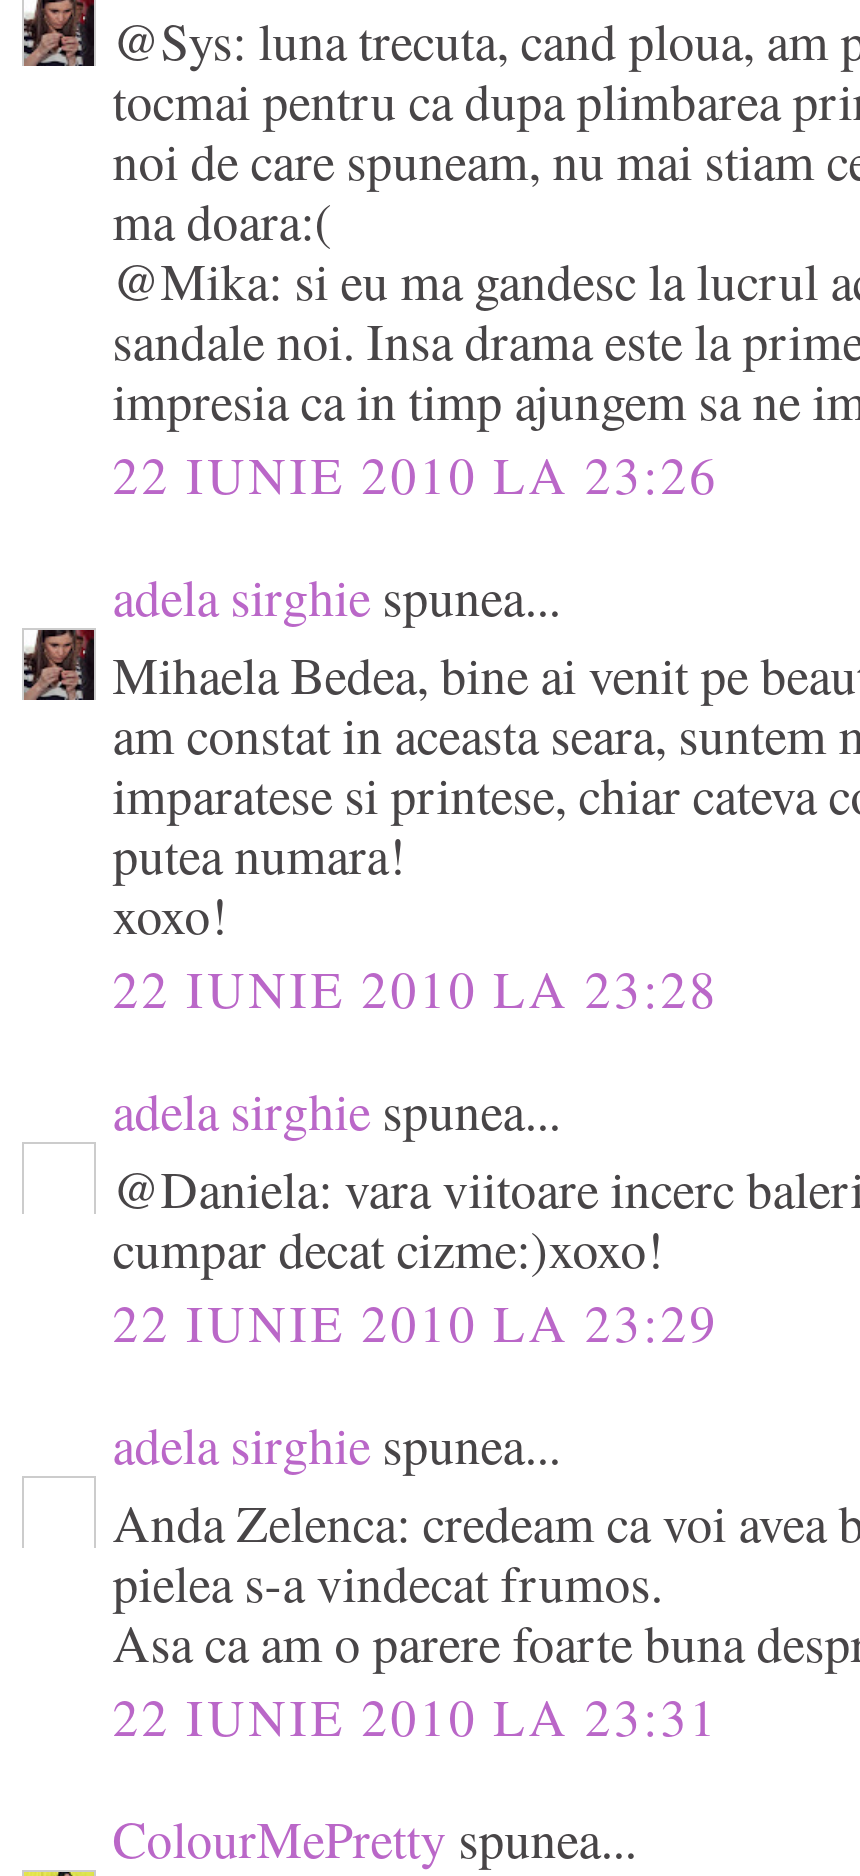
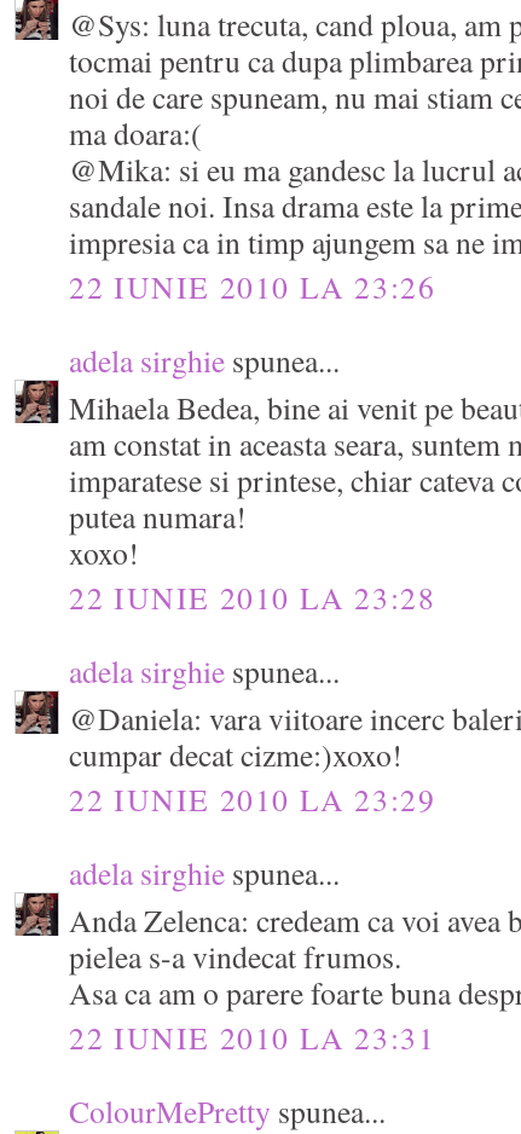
+ [image]

+ [image]
